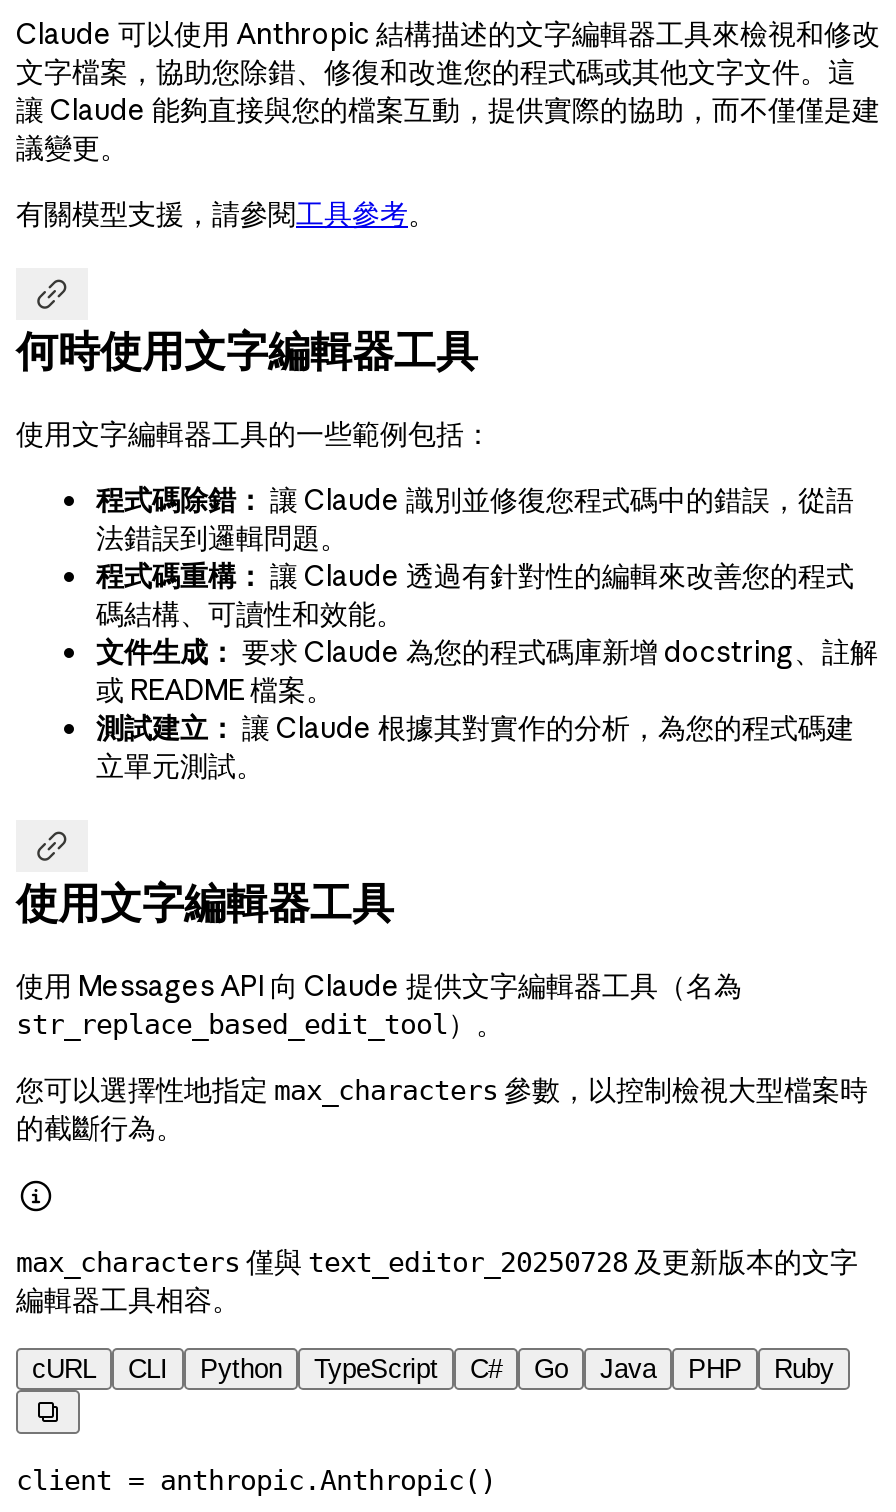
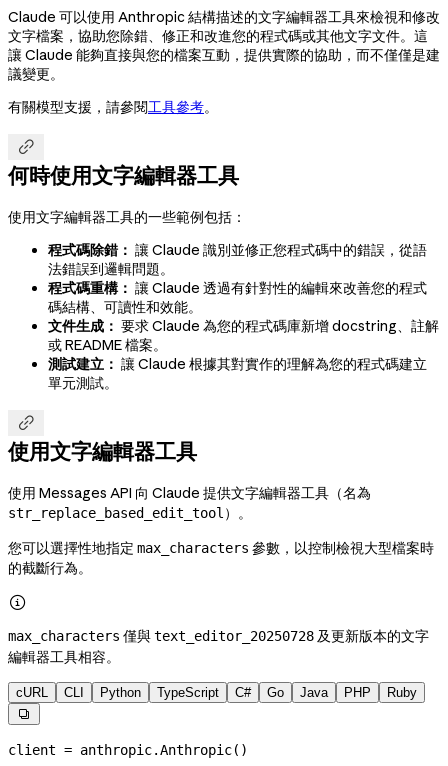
- 文字檔案，協助您除錯、修復和改進您的程式碼或其他文字文件。這
+ 文字檔案，協助您除錯、修正和改進您的程式碼或其他文字文件。這

- 程式碼除錯：讓 Claude 識別並修復您程式碼中的錯誤，從語
+ 程式碼除錯：讓 Claude 識別並修正您程式碼中的錯誤，從語

- 測試建立：讓 Claude 根據其對實作的分析，為您的程式碼建
- 立單元測試。
+ 測試建立：讓 Claude 根據其對實作的理解為您的程式碼建立
+ 單元測試。
